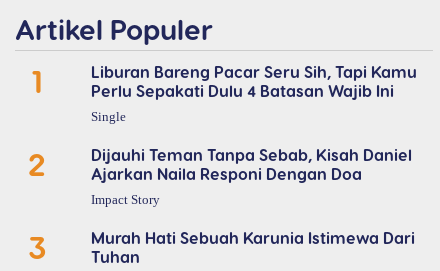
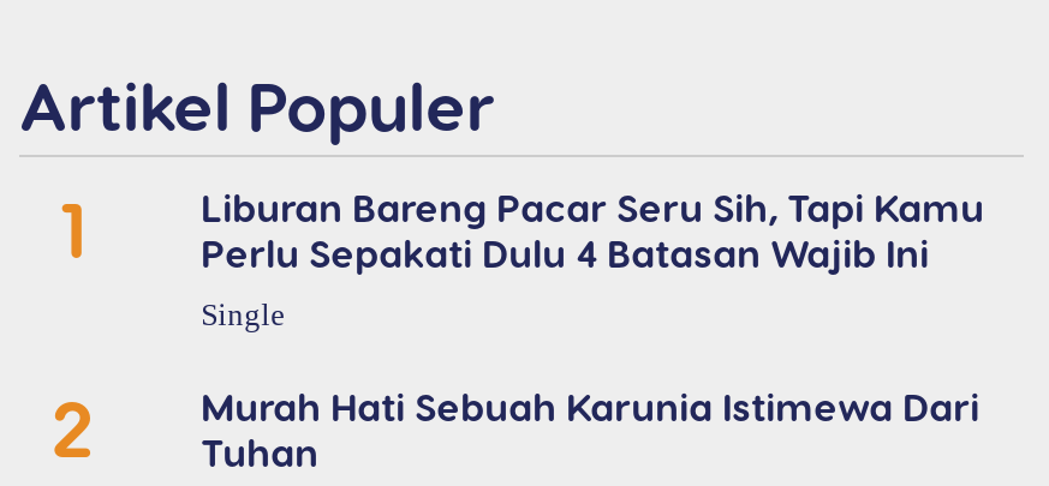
- Dijauhi Teman Tanpa Sebab, Kisah Daniel
- Ajarkan Naila Responi Dengan Doa
- Impact Story
- 3
